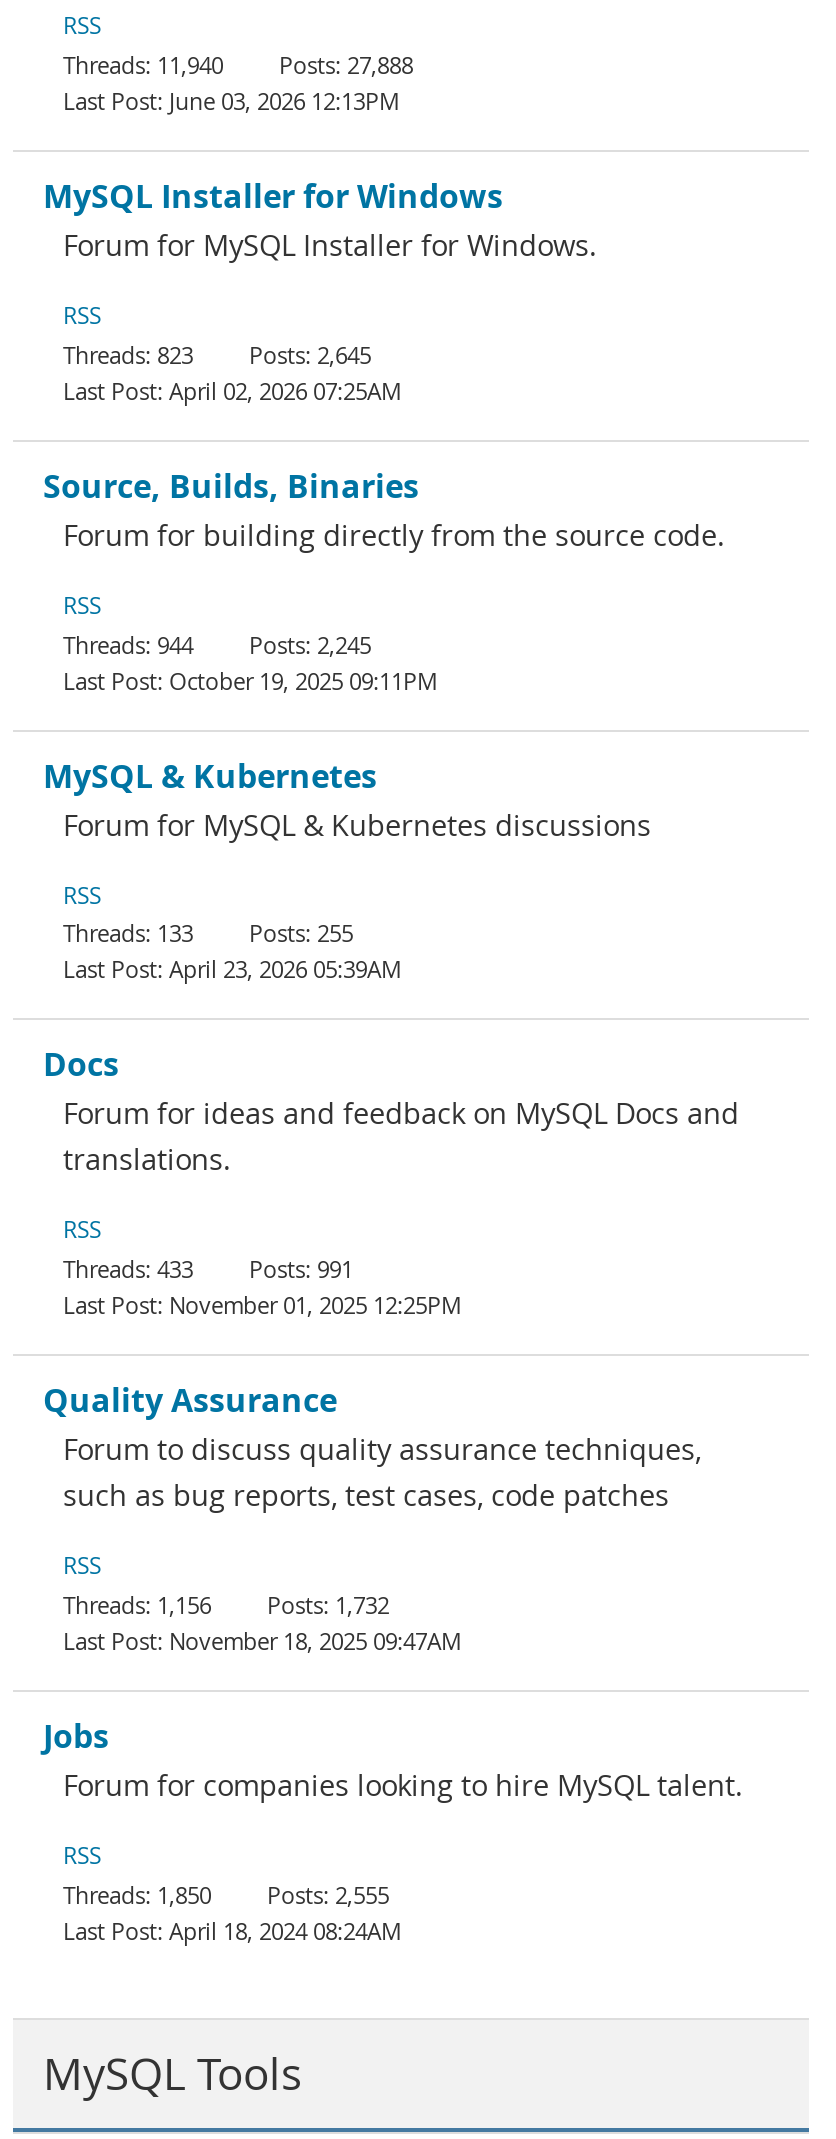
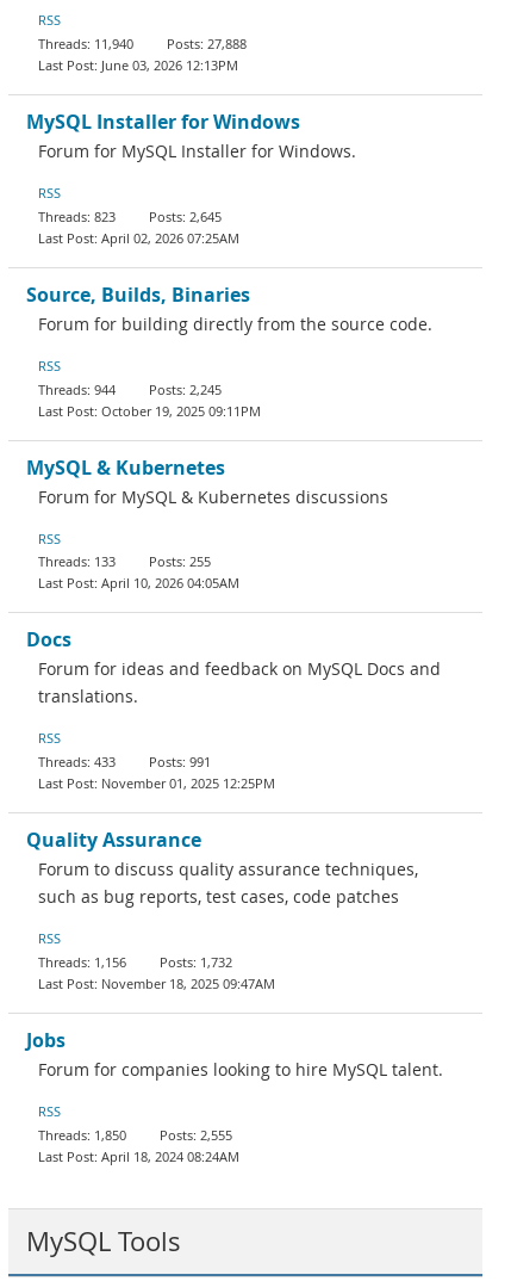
- April 23, 2026 05:39AM
+ April 10, 2026 04:05AM
